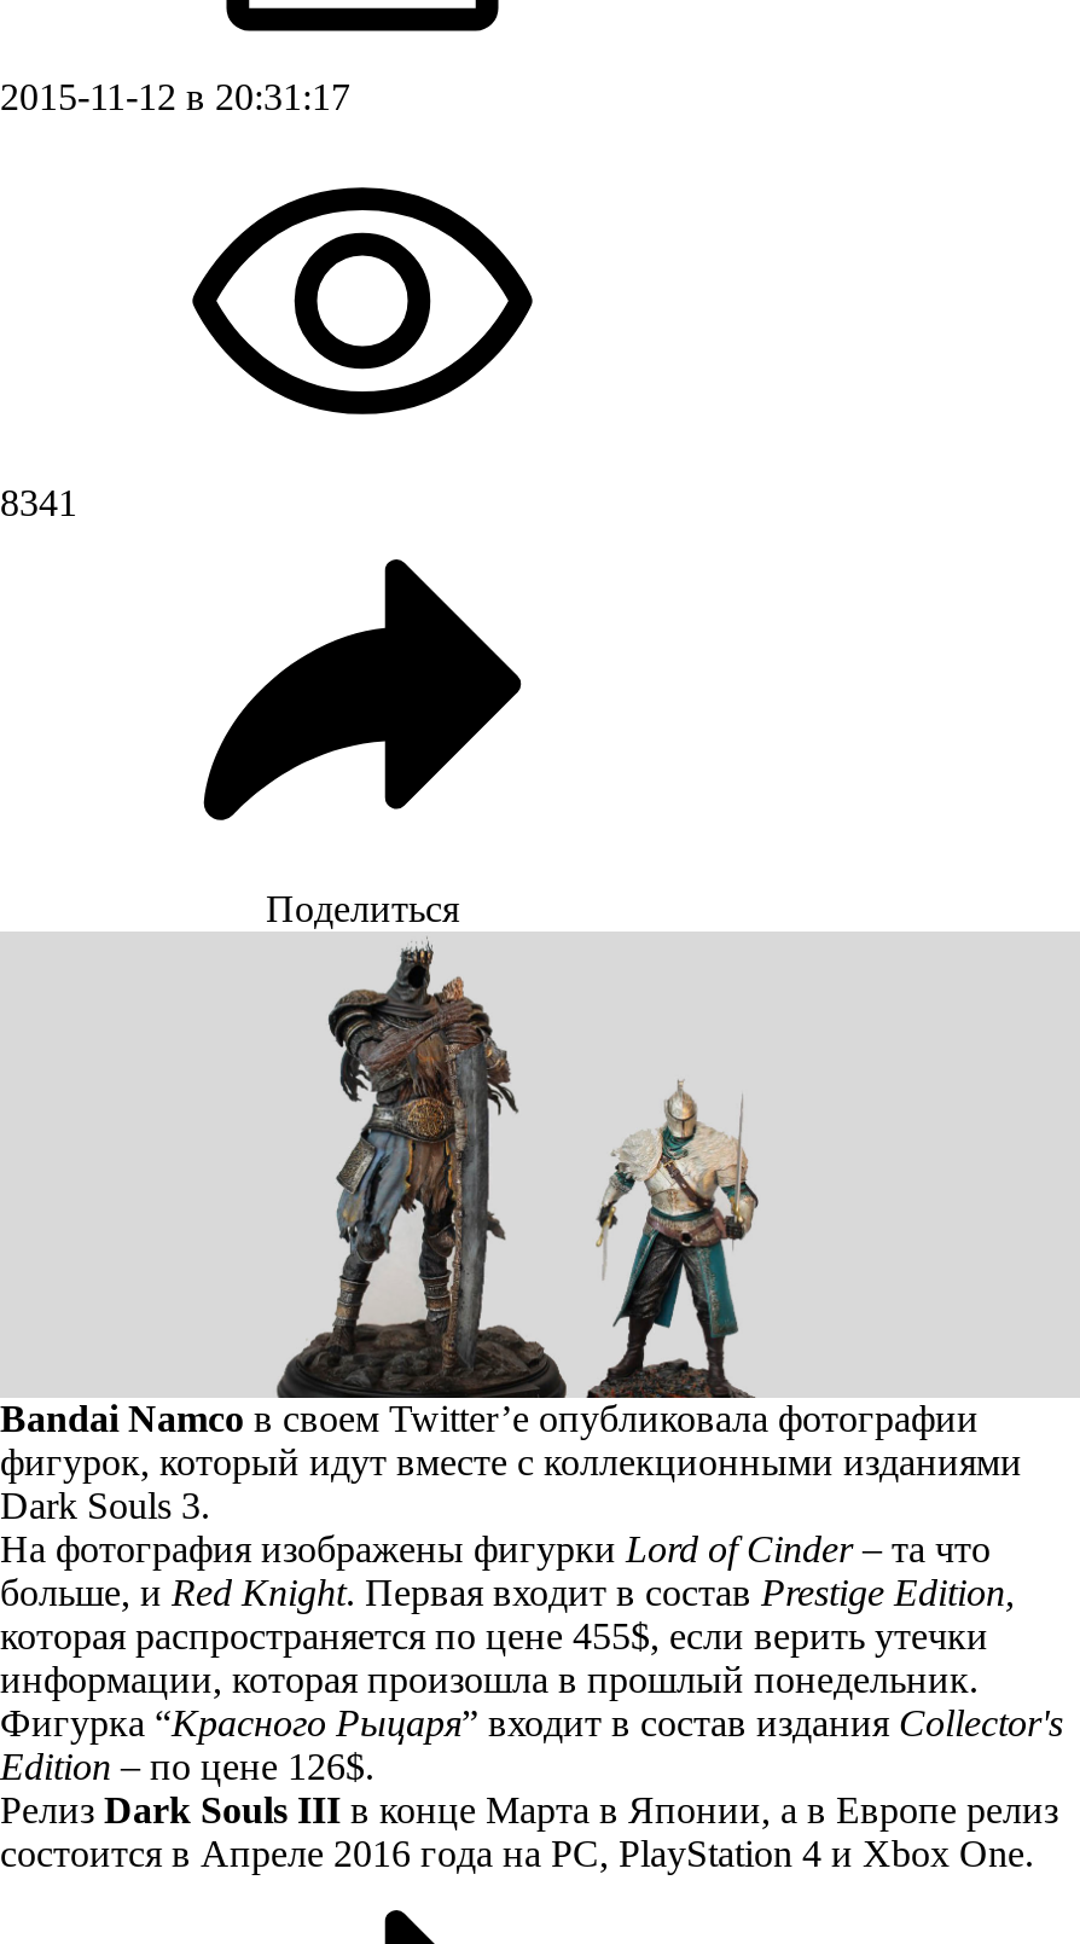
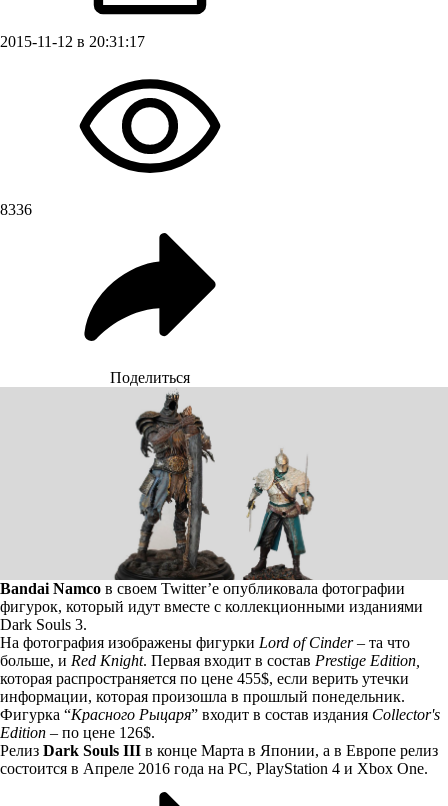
- 8341
+ 8336
